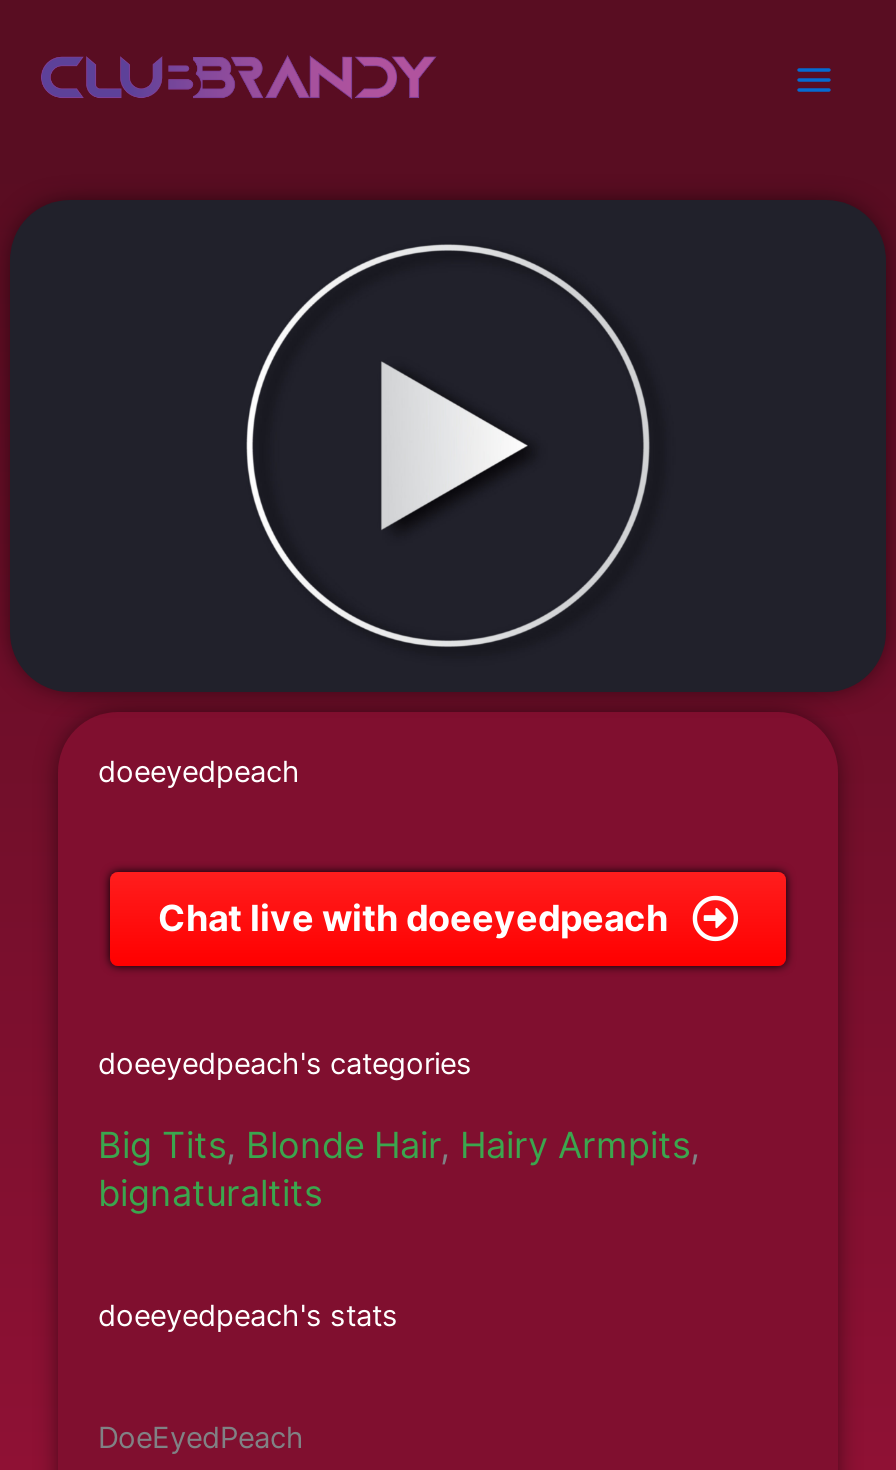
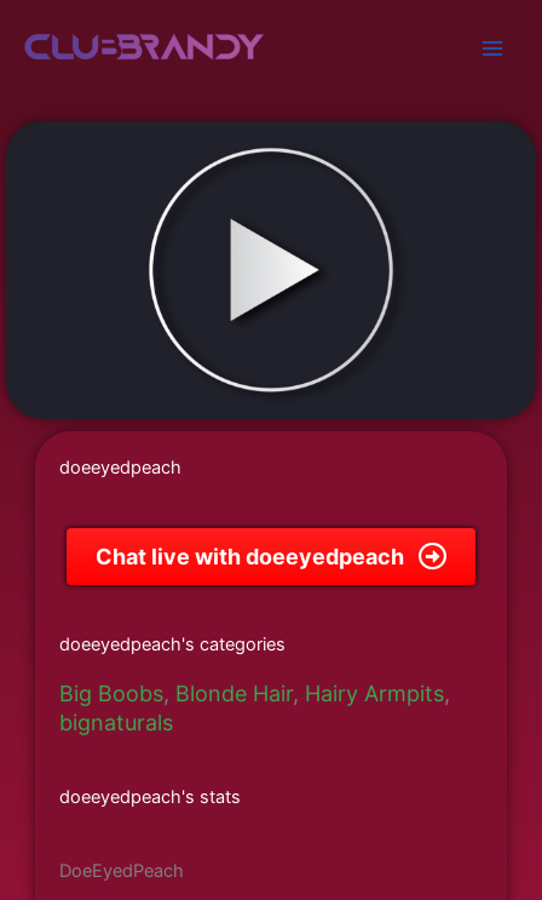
- Big Tits, Blonde Hair, Hairy Armpits,
- bignaturaltits
+ Big Boobs, Blonde Hair, Hairy Armpits,
+ bignaturals
